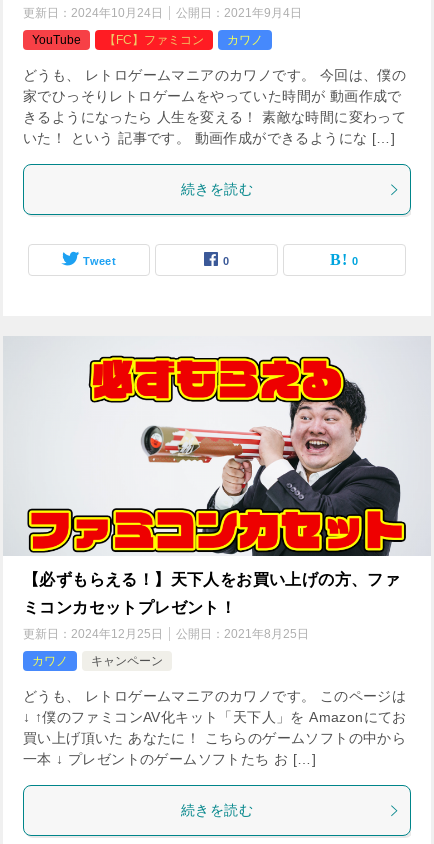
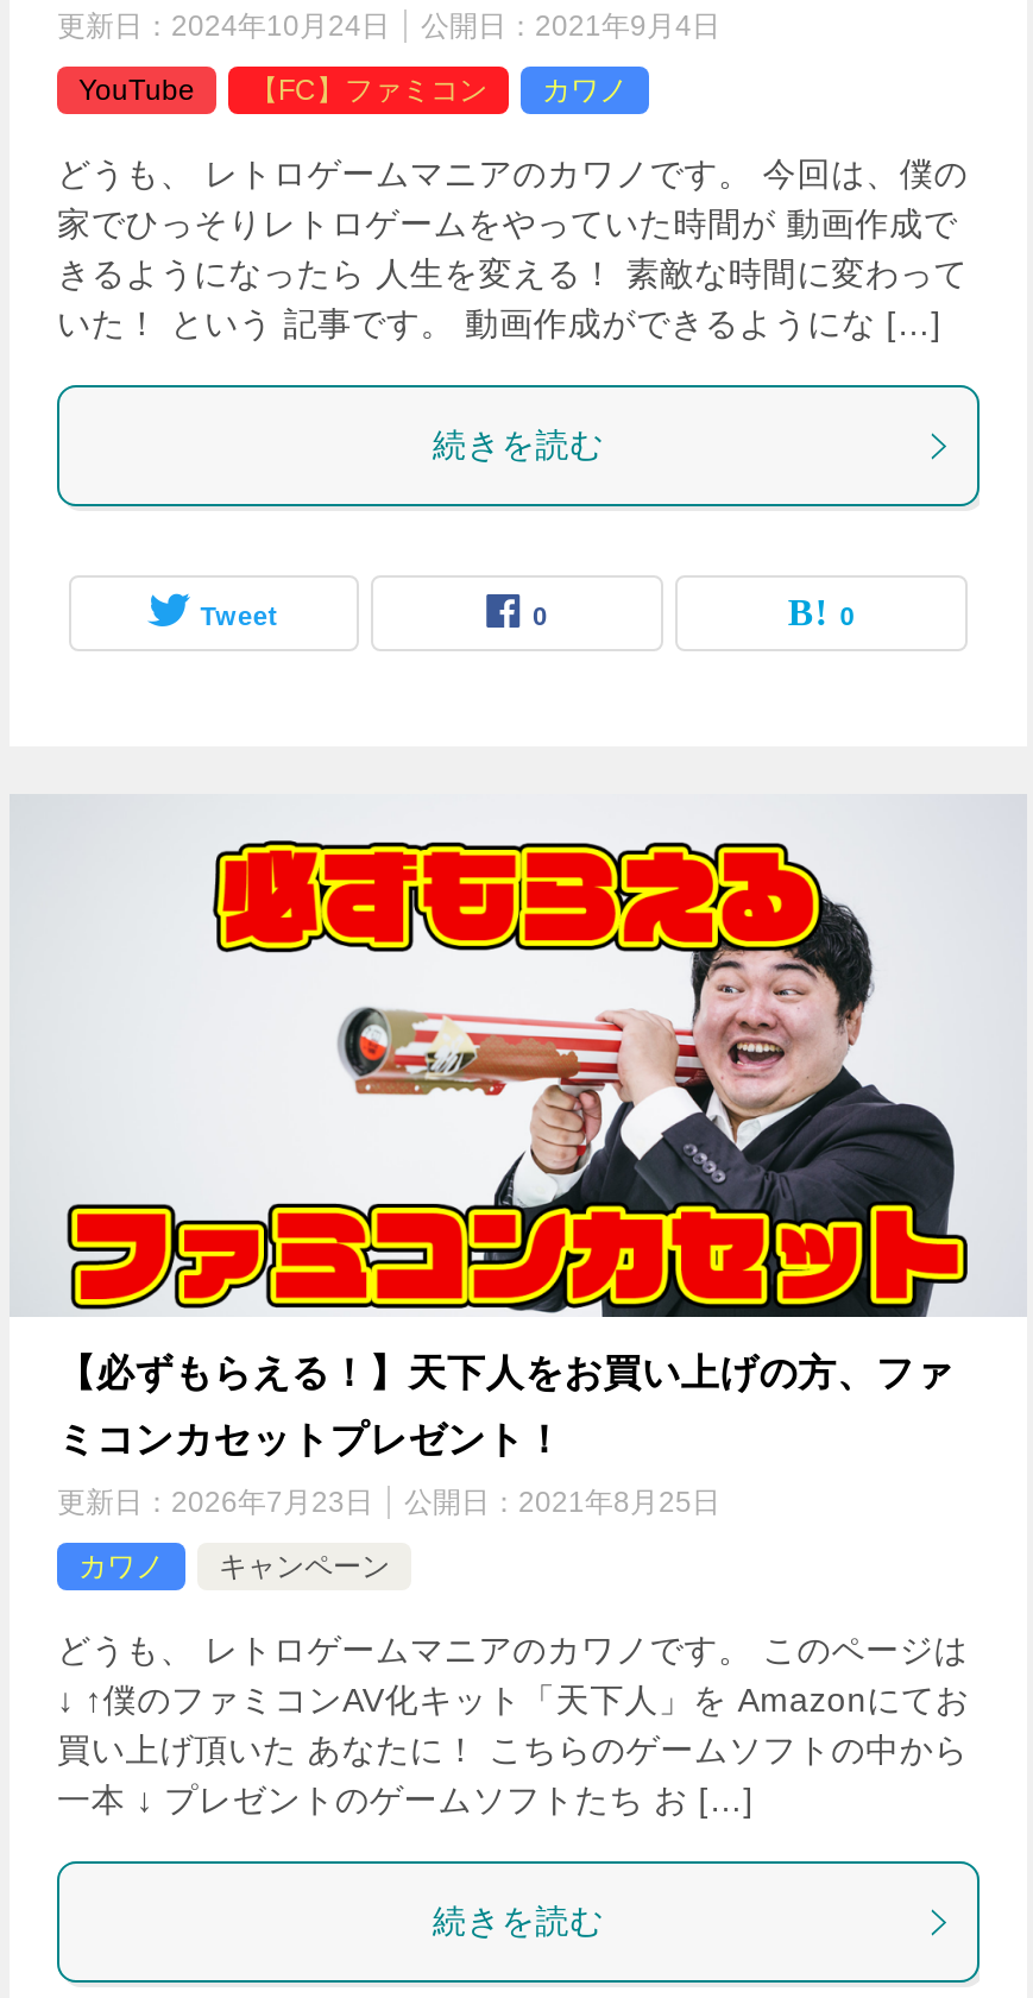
- 更新日：2024年12月25日
+ 更新日：2026年7月23日
